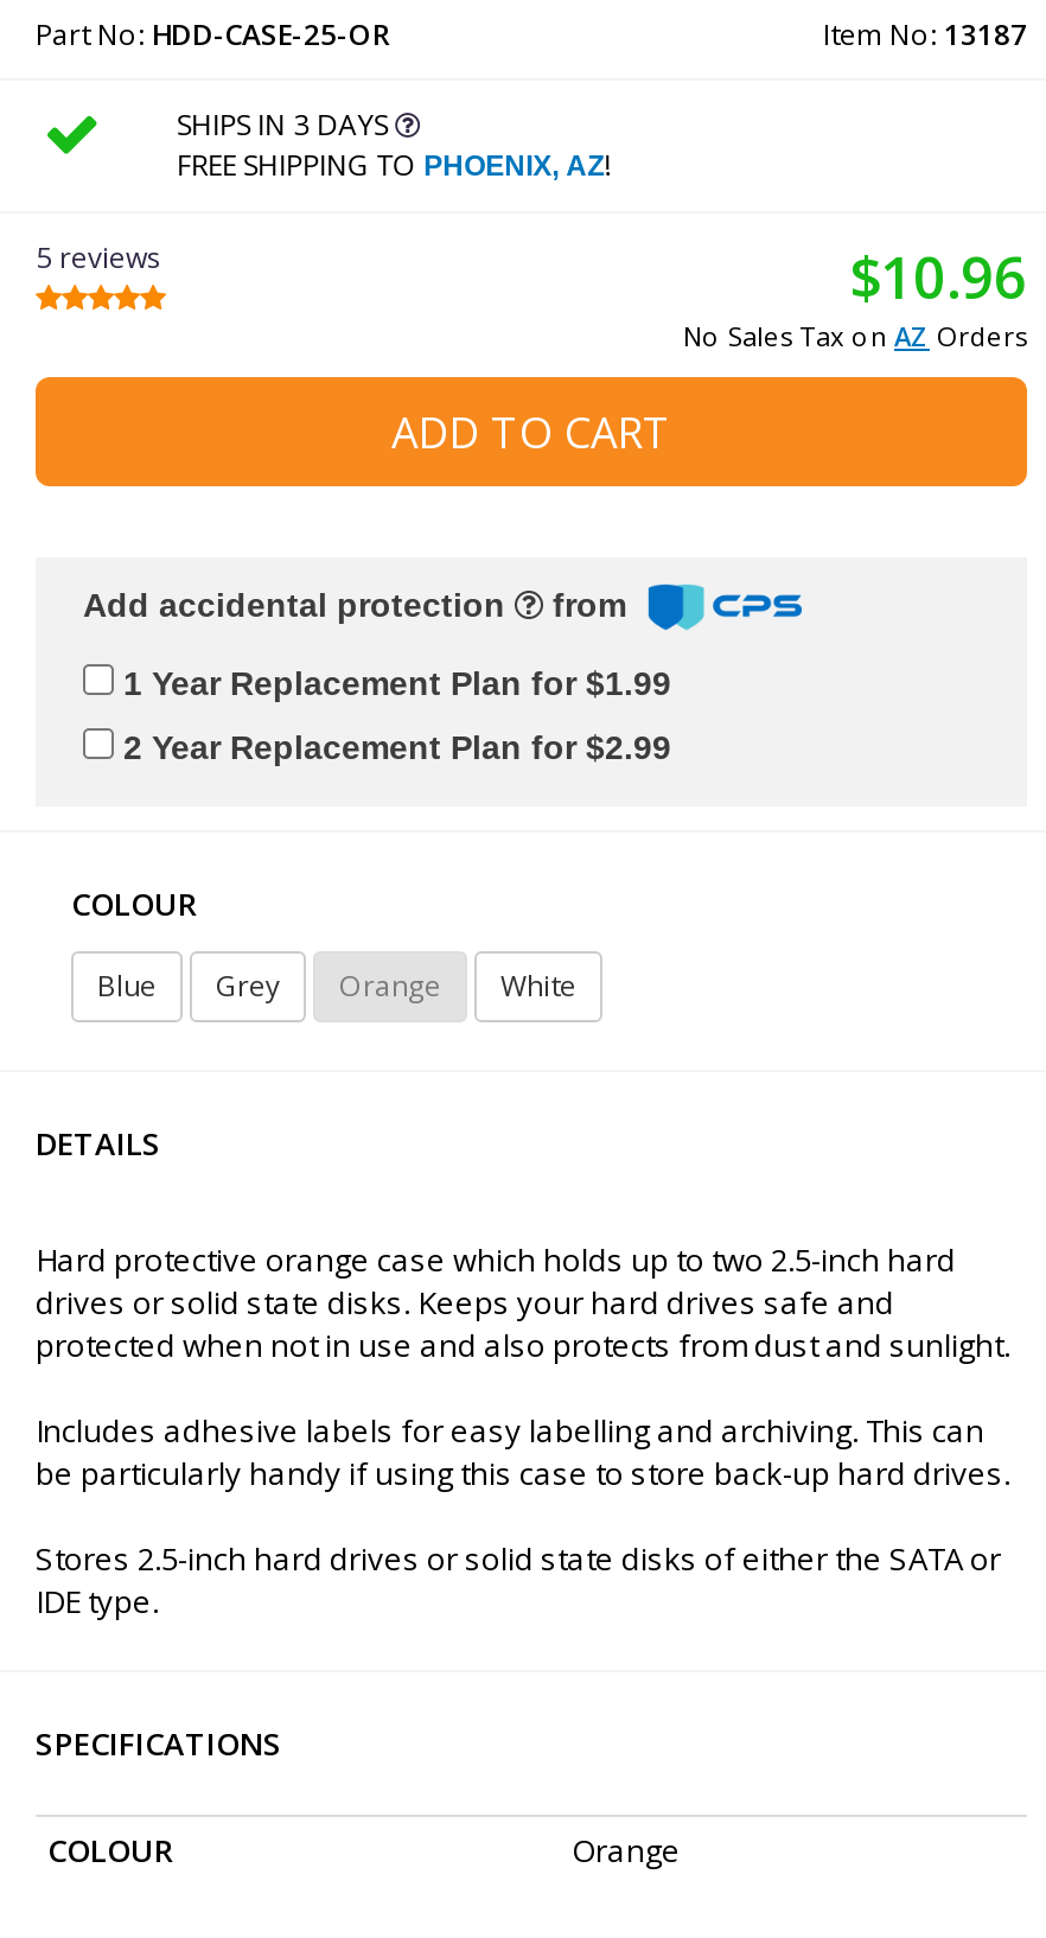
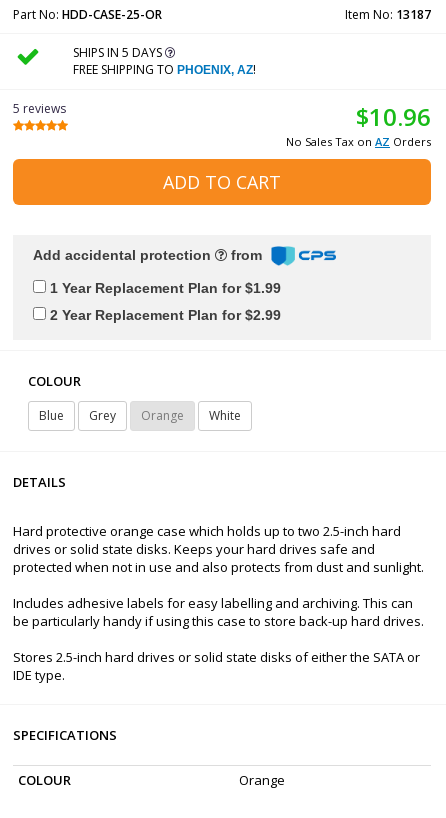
- SHIPS IN 3 DAYS
+ SHIPS IN 5 DAYS
